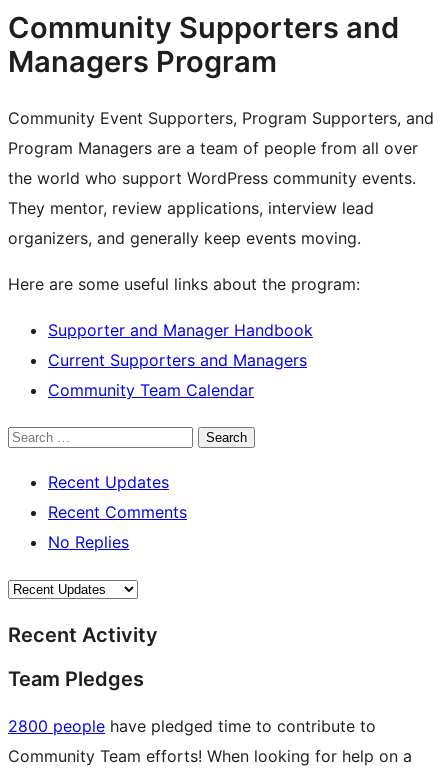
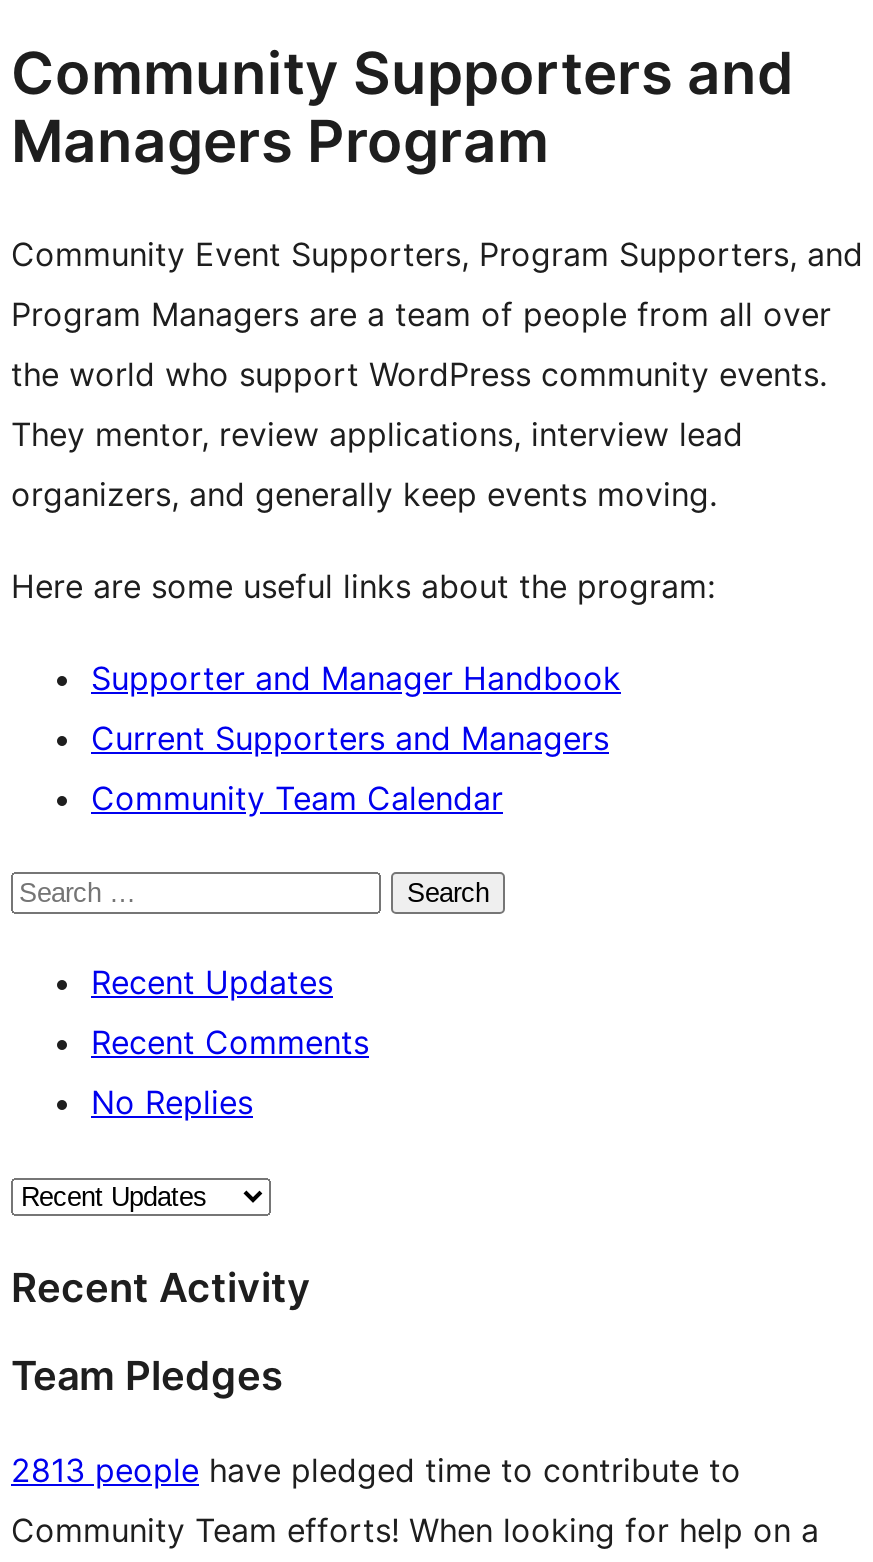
- 2800 people have pledged time to contribute to
+ 2813 people have pledged time to contribute to
